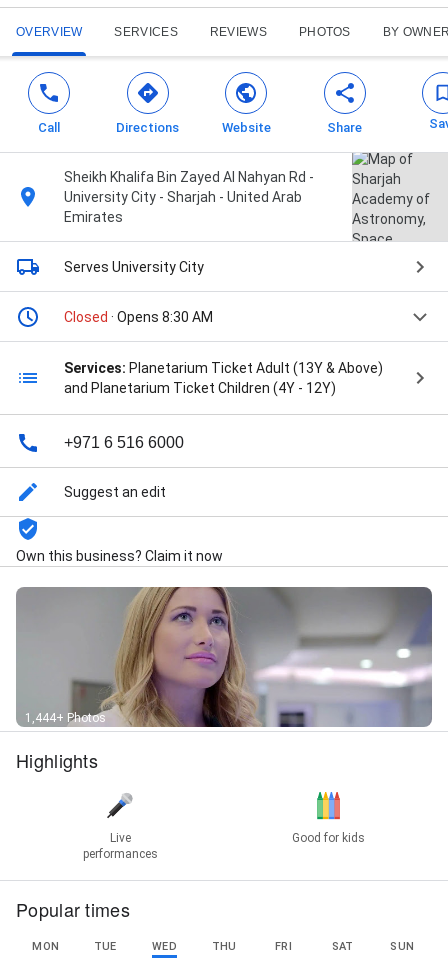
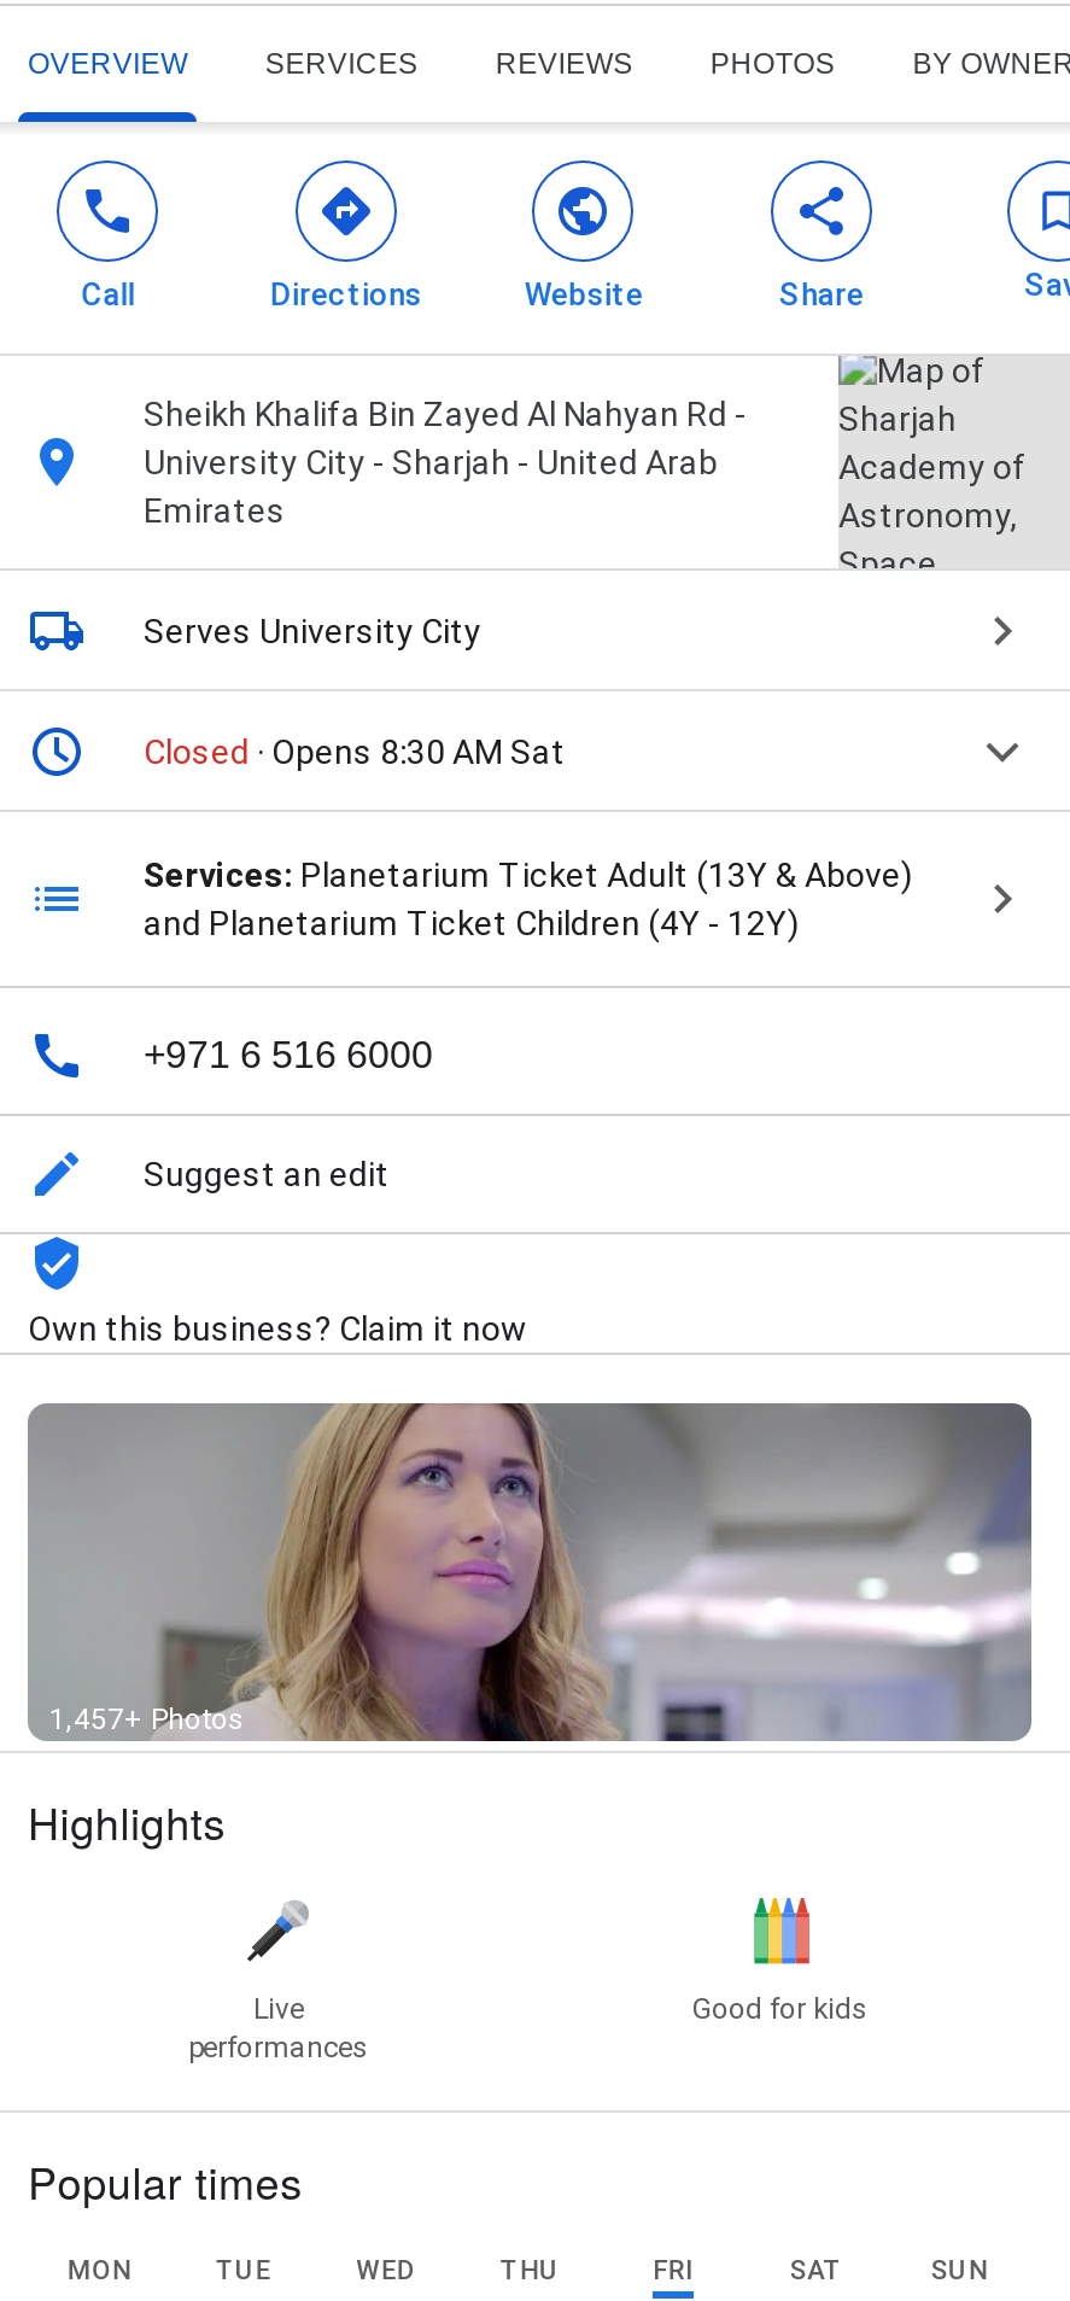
- Closed · Opens 8:30 AM
+ Closed · Opens 8:30 AM Sat

- 1,444+ Photos
+ 1,457+ Photos
